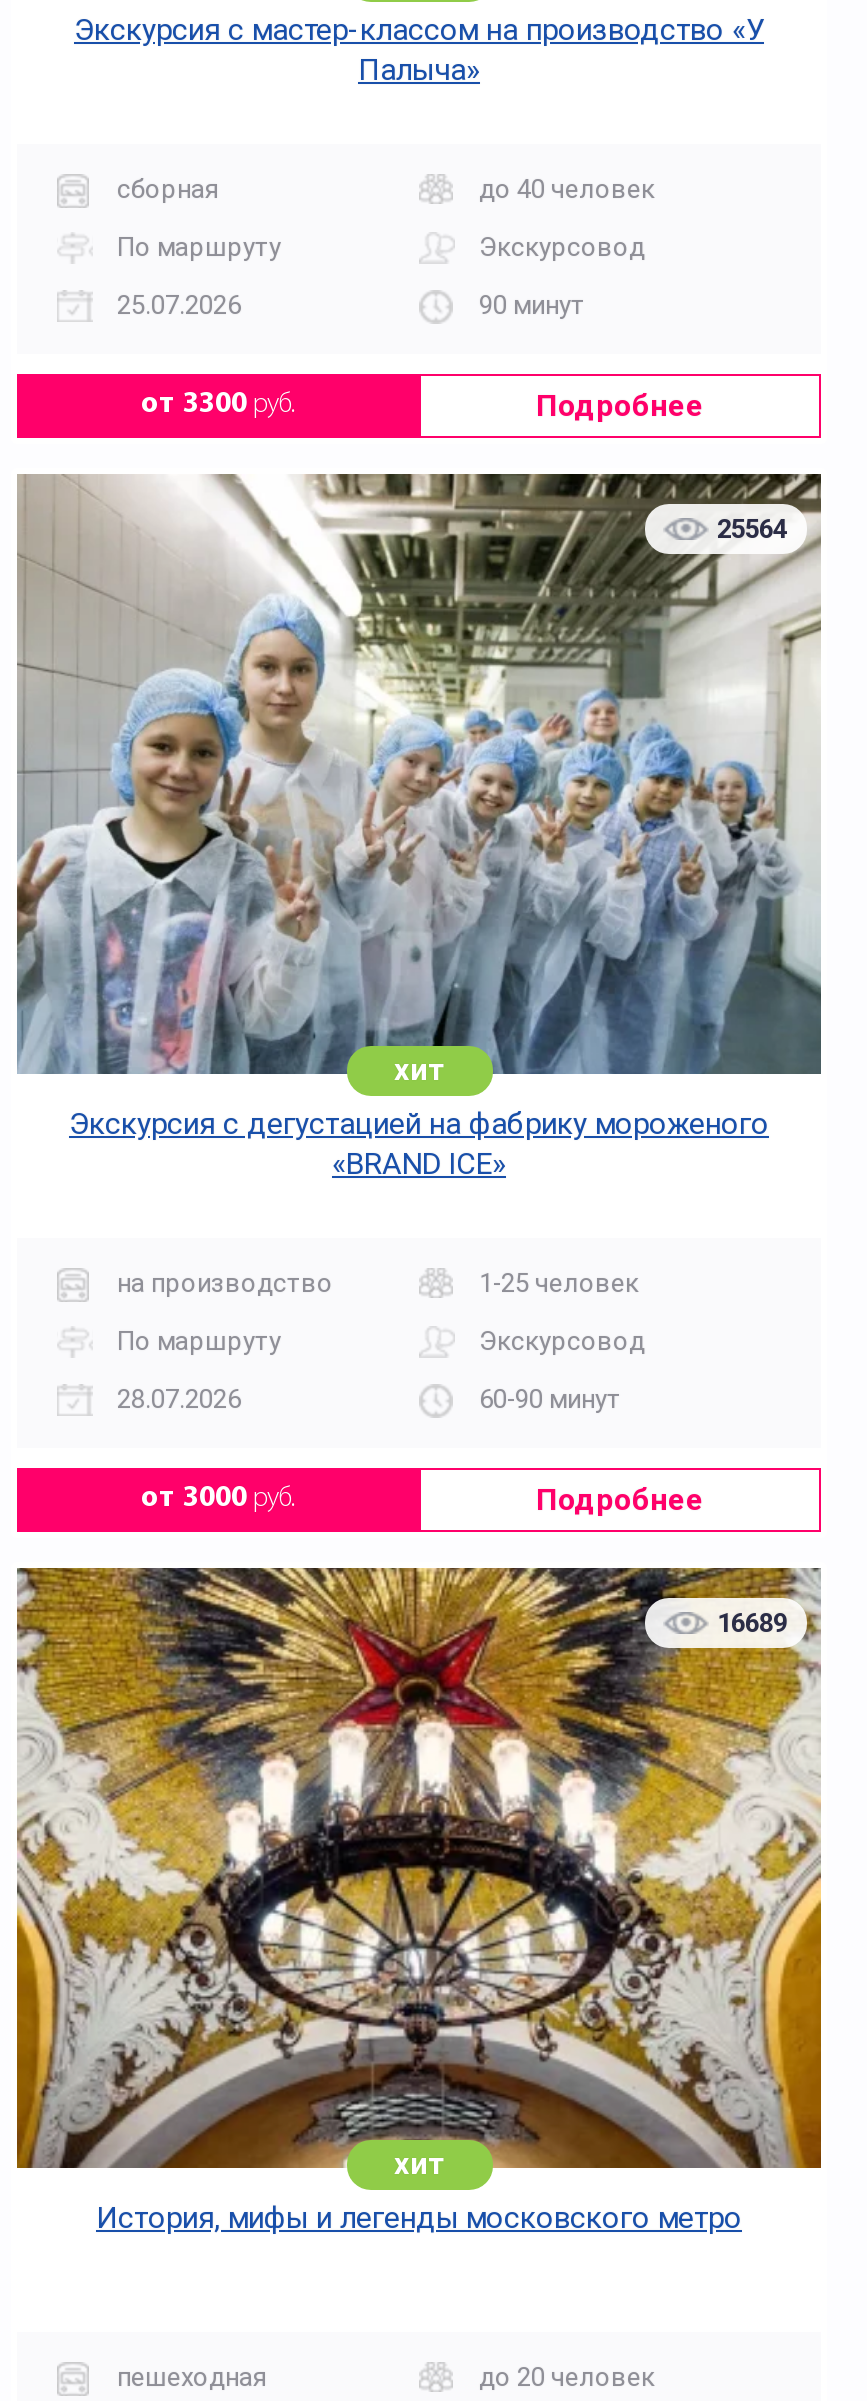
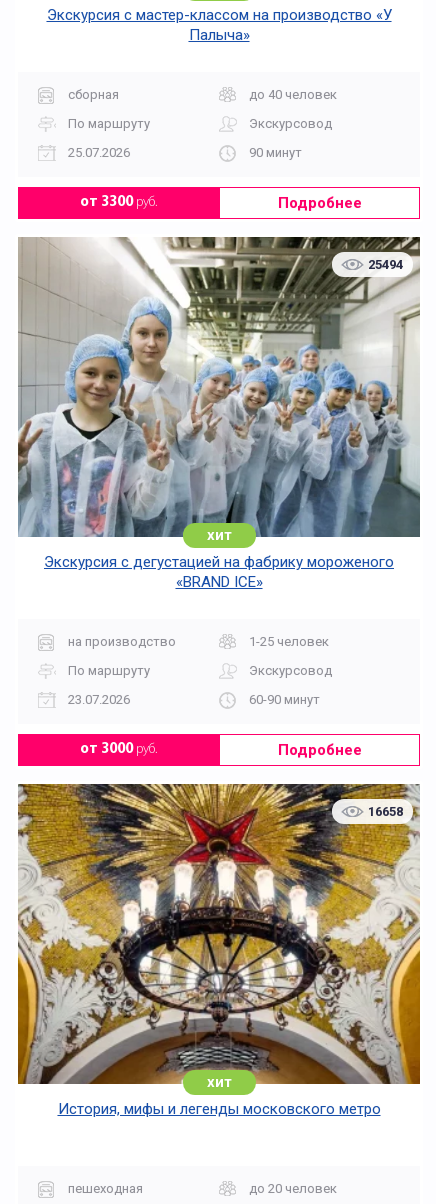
- 25564
+ 25494

- 28.07.2026
+ 23.07.2026

- 16689
+ 16658
